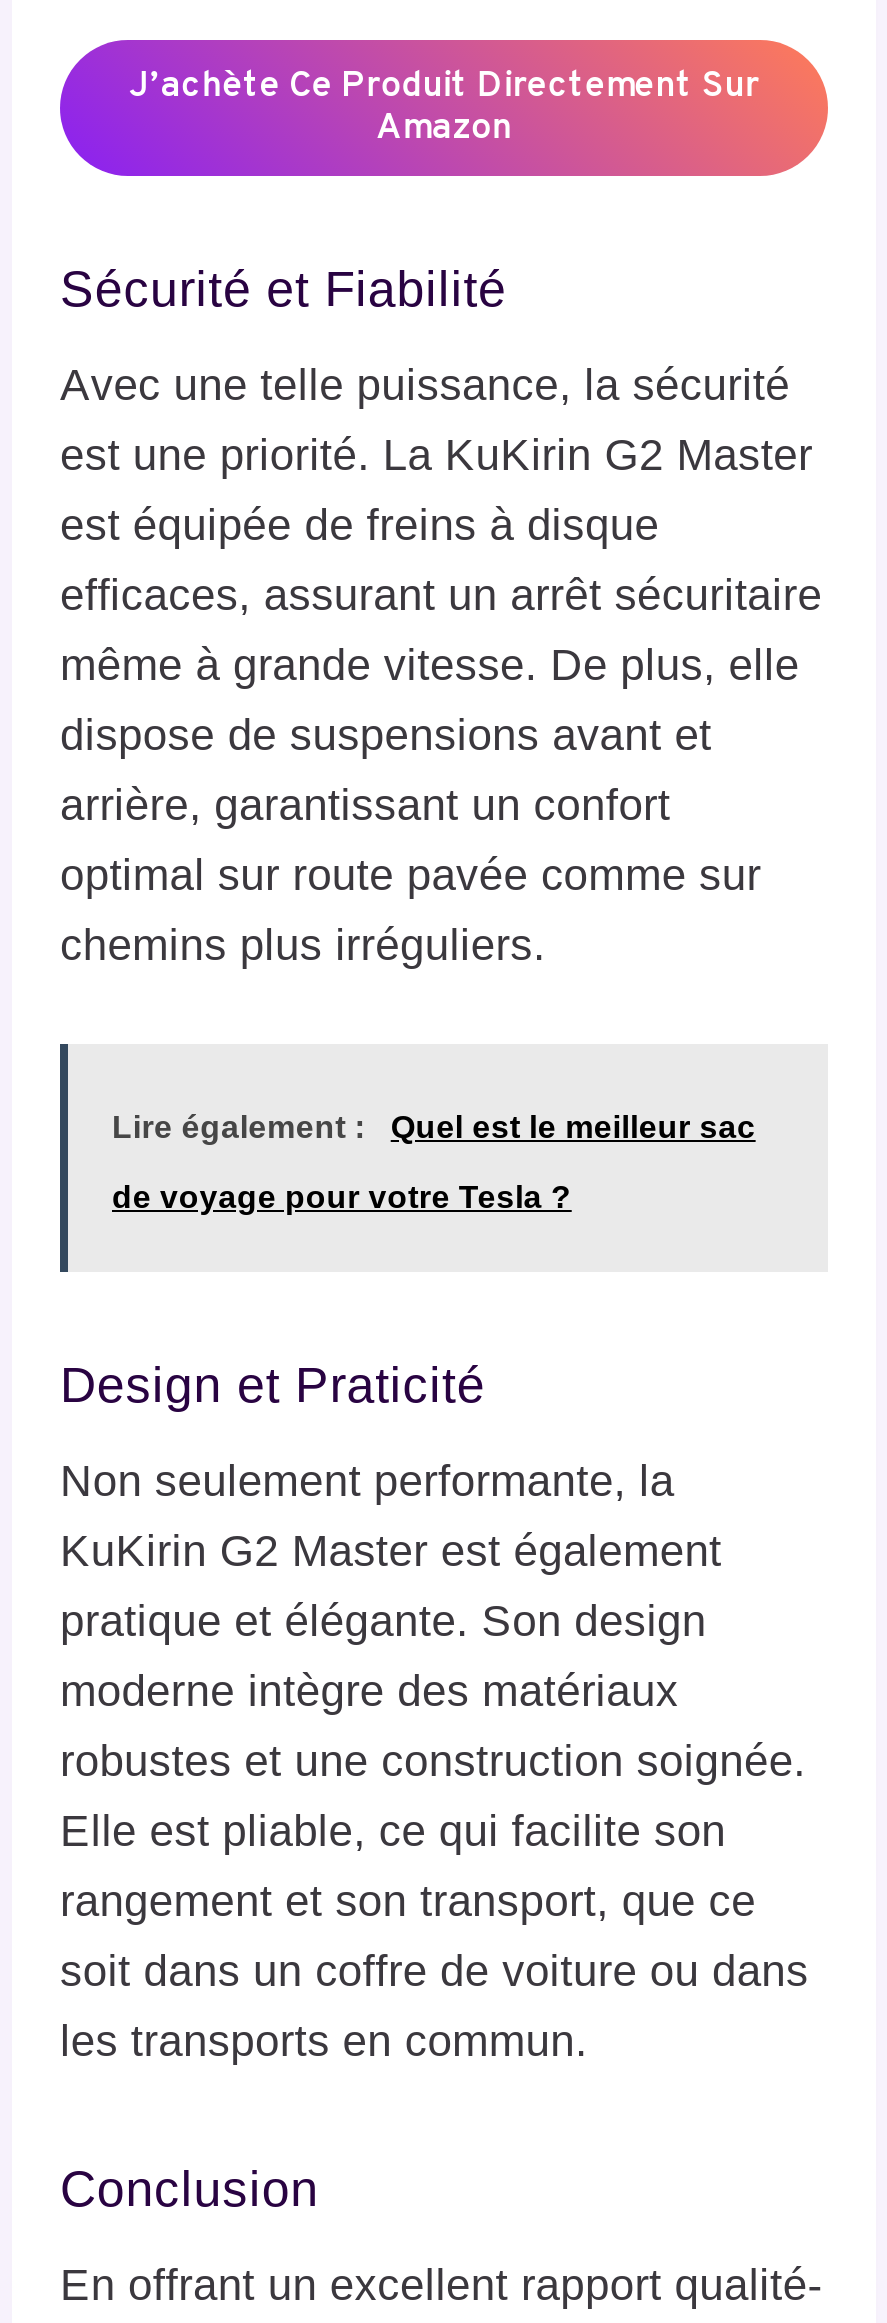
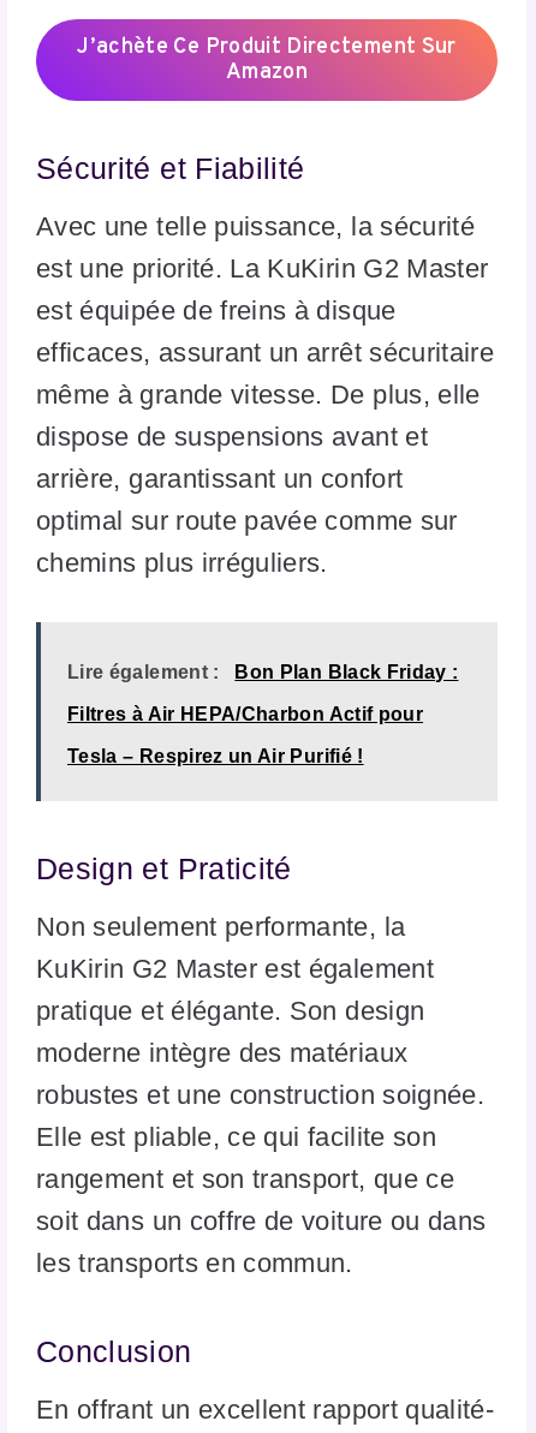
- Quel est le meilleur sac
- de voyage pour votre Tesla ?
+ Bon Plan Black Friday :
+ Filtres à Air HEPA/Charbon Actif pour
+ Tesla – Respirez un Air Purifié !
